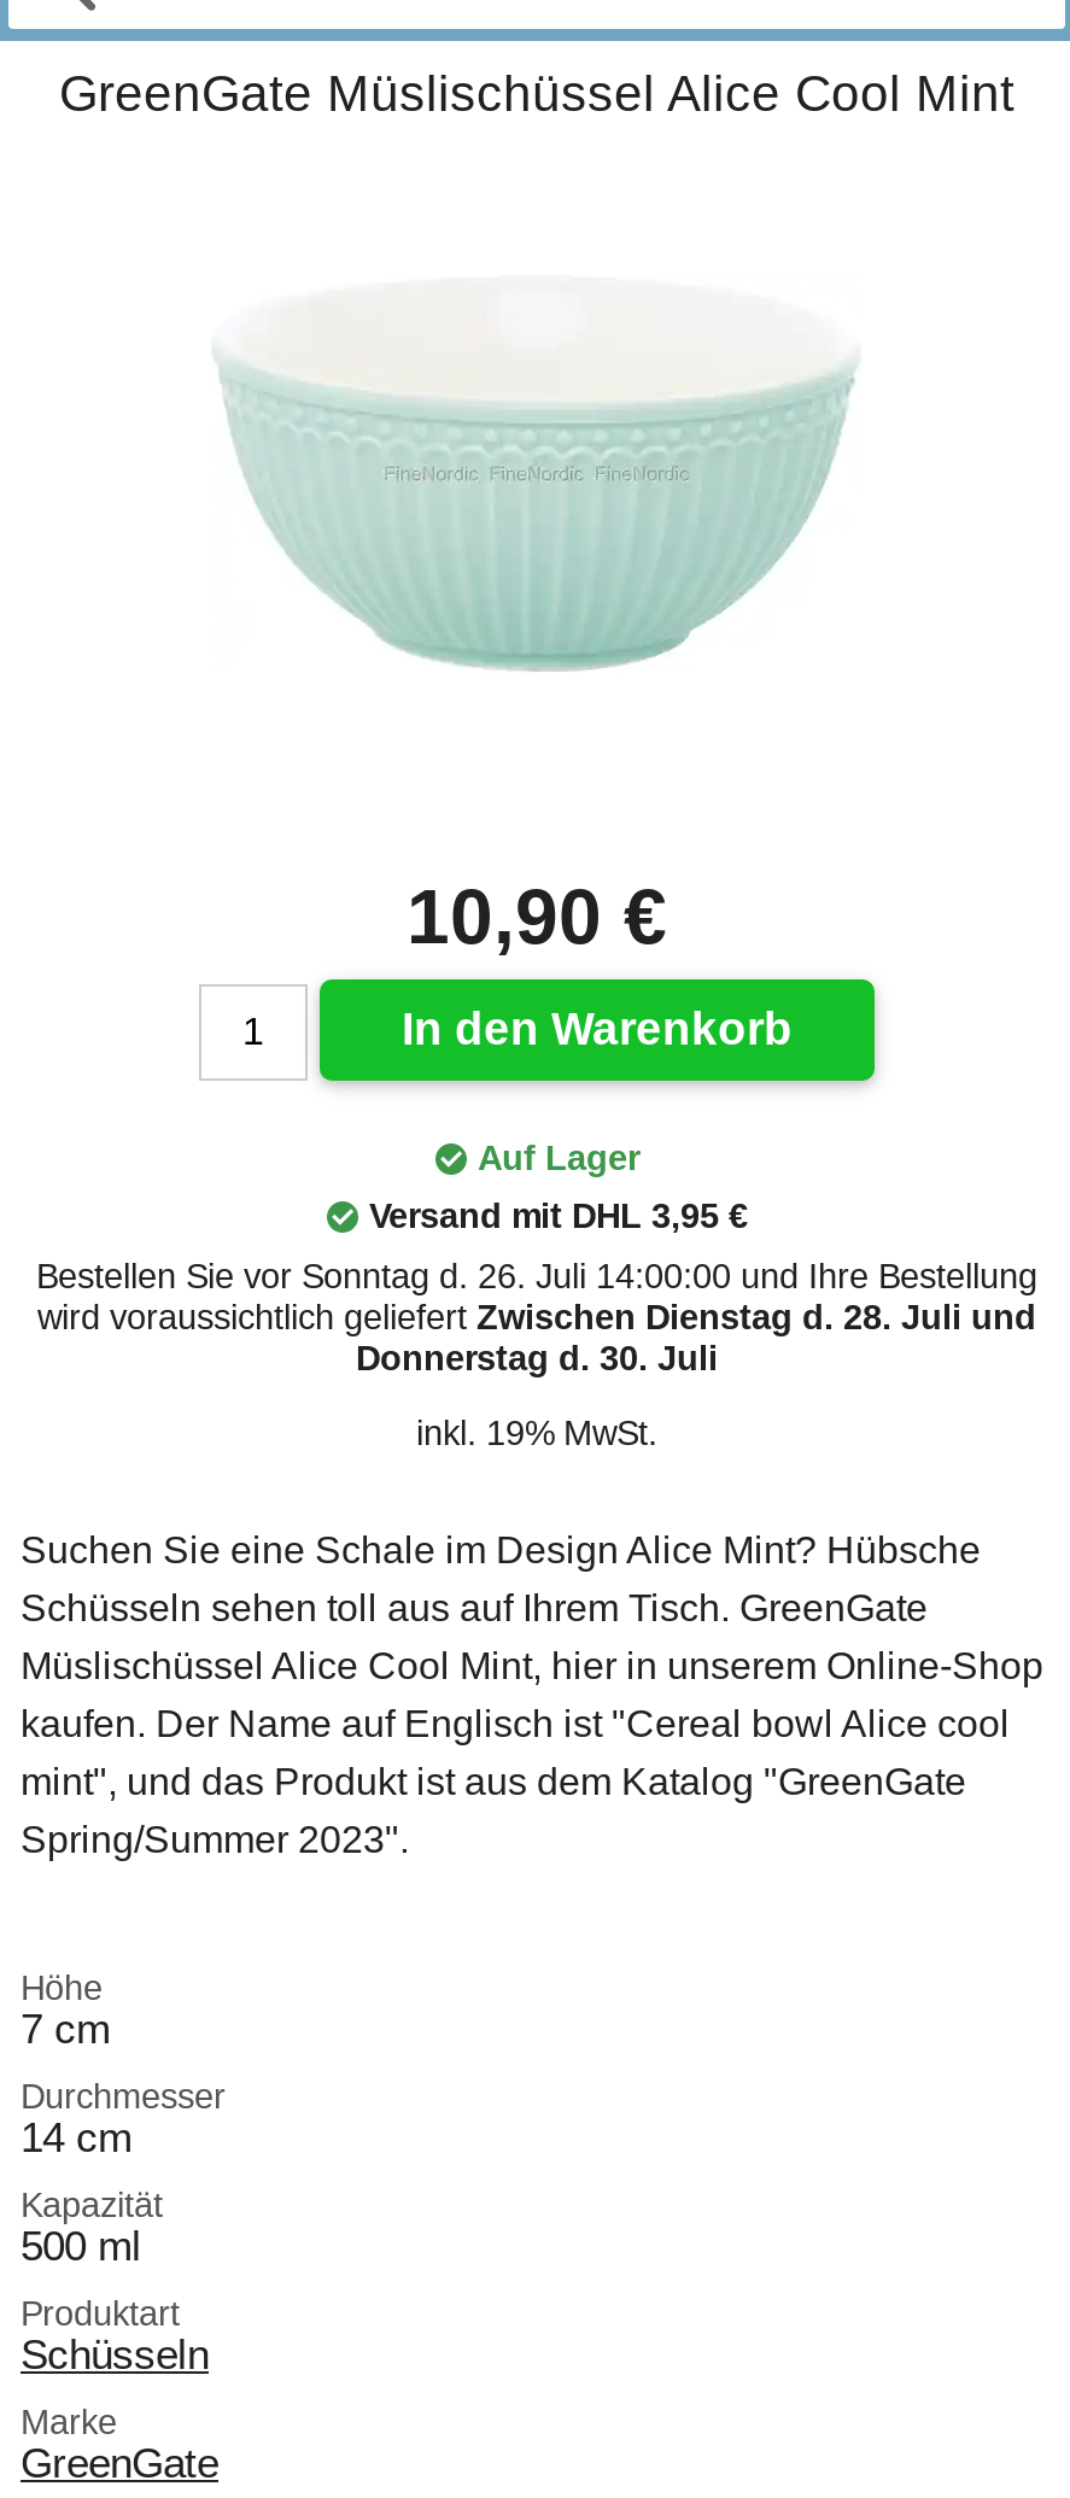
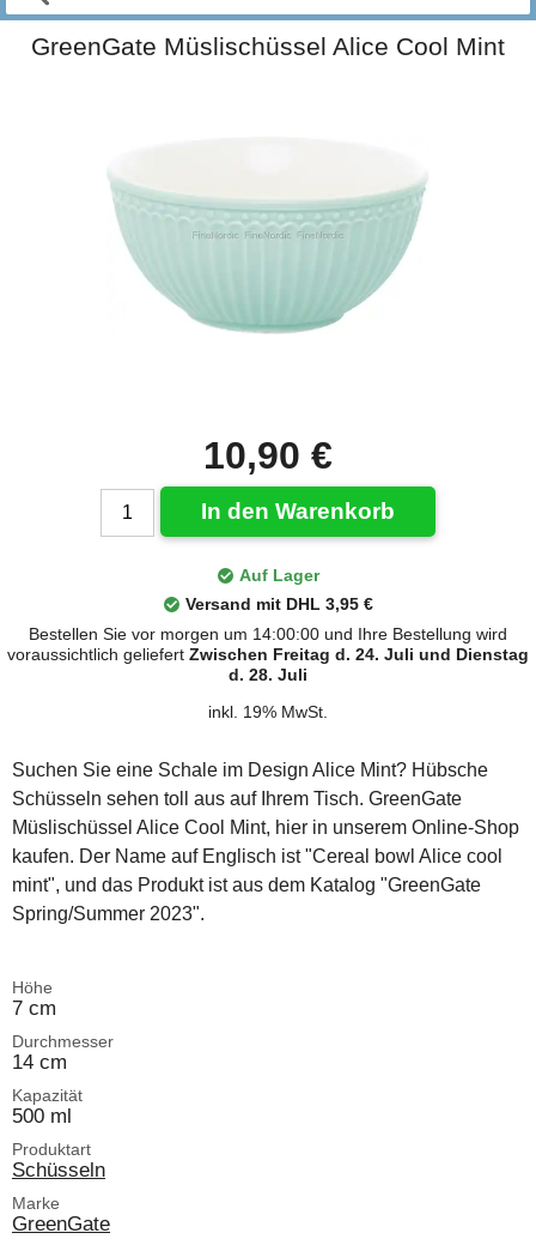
- Bestellen Sie vor Sonntag d. 26. Juli 14:00:00 und Ihre Bestellung
- wird voraussichtlich geliefert Zwischen Dienstag d. 28. Juli und
- Donnerstag d. 30. Juli
+ Bestellen Sie vor morgen um 14:00:00 und Ihre Bestellung wird
+ voraussichtlich geliefert Zwischen Freitag d. 24. Juli und Dienstag
+ d. 28. Juli
